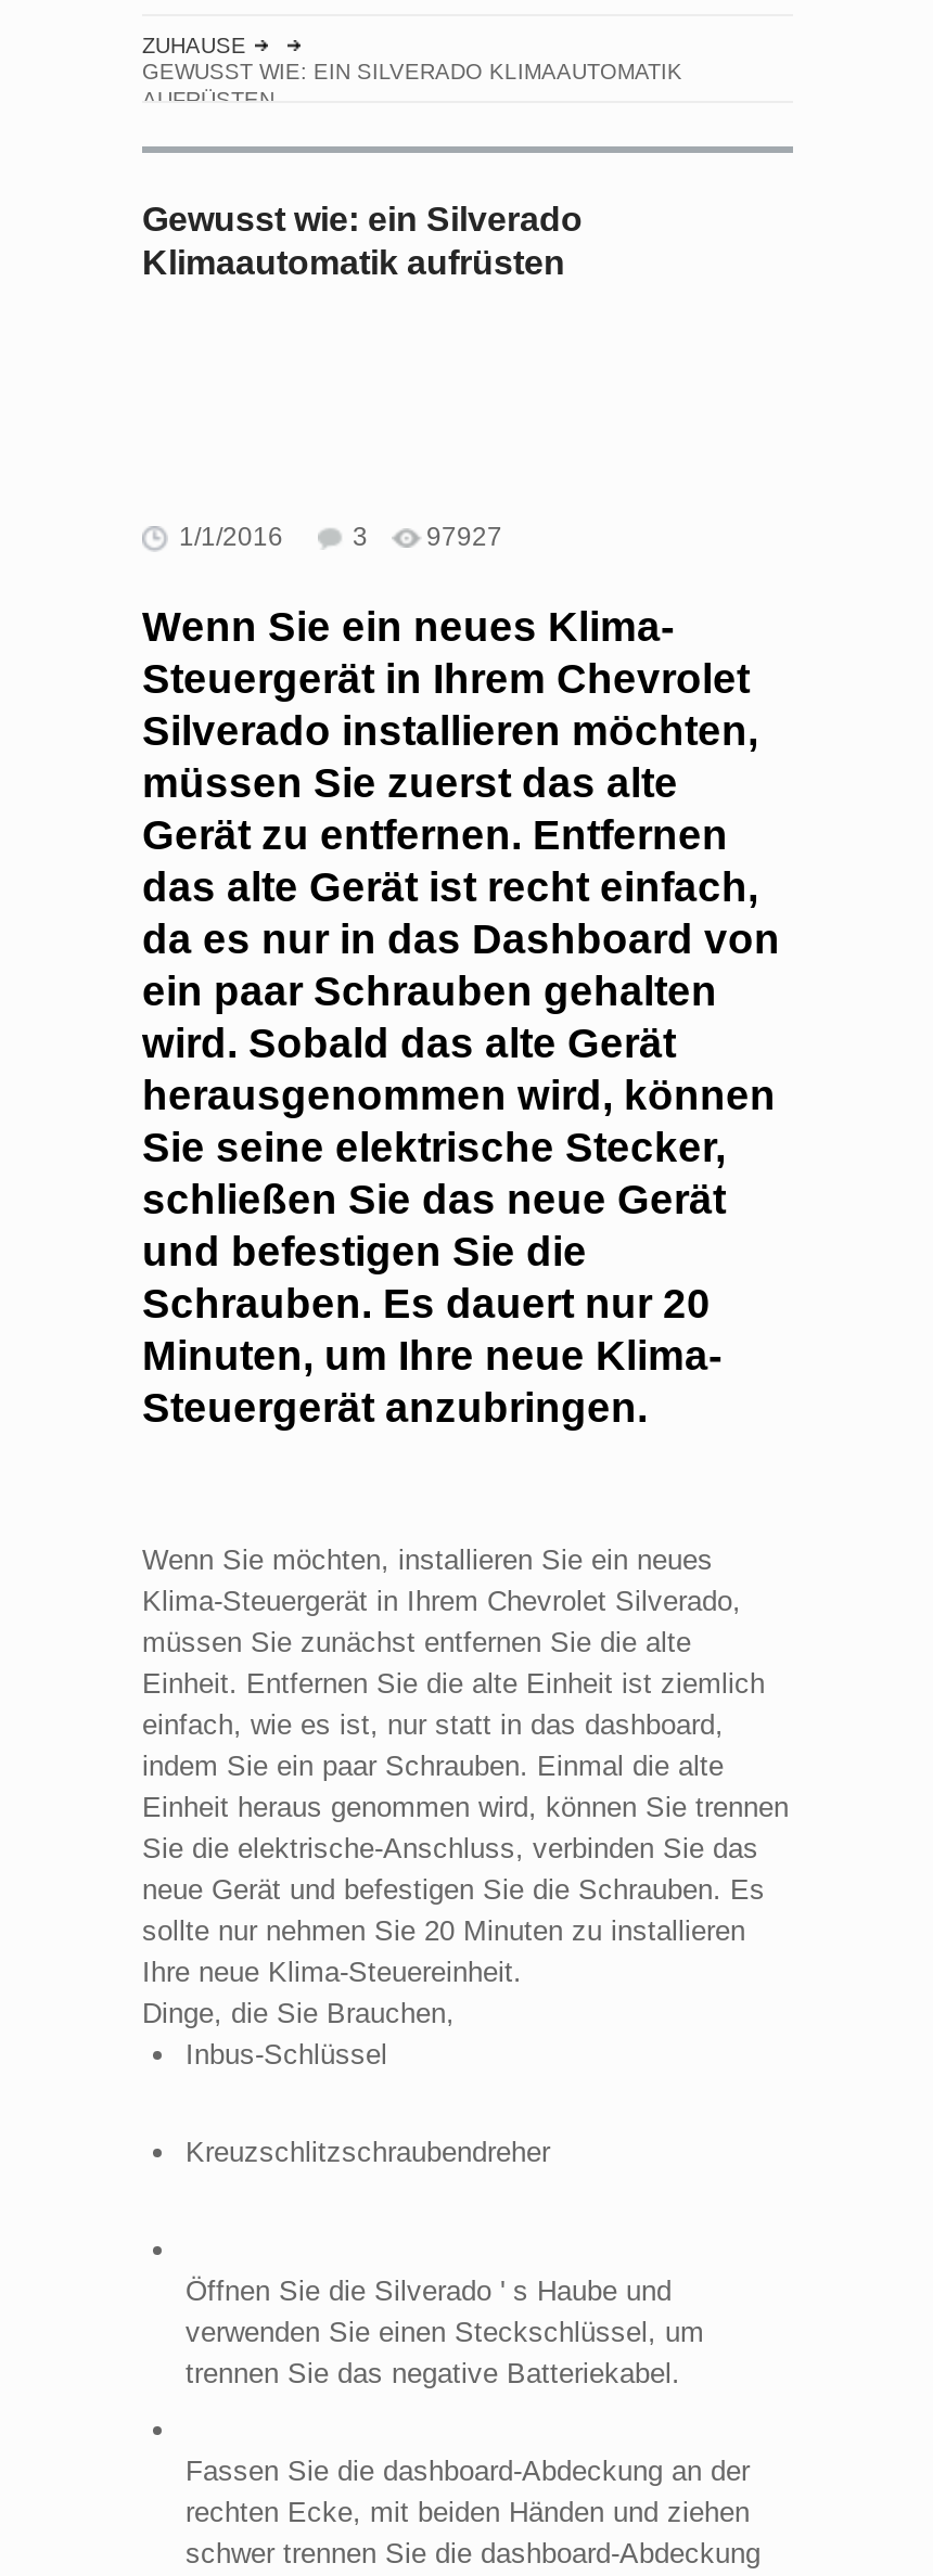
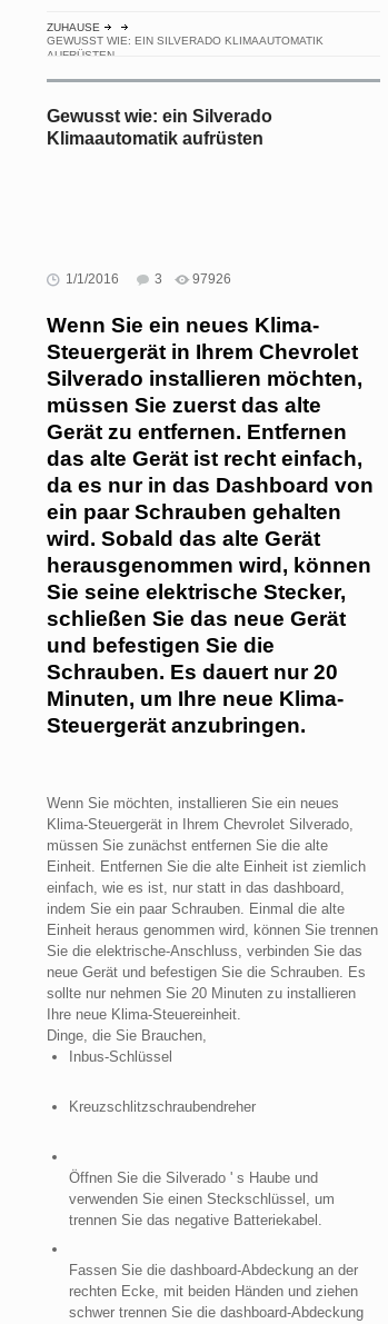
- 3 97927
+ 3 97926
